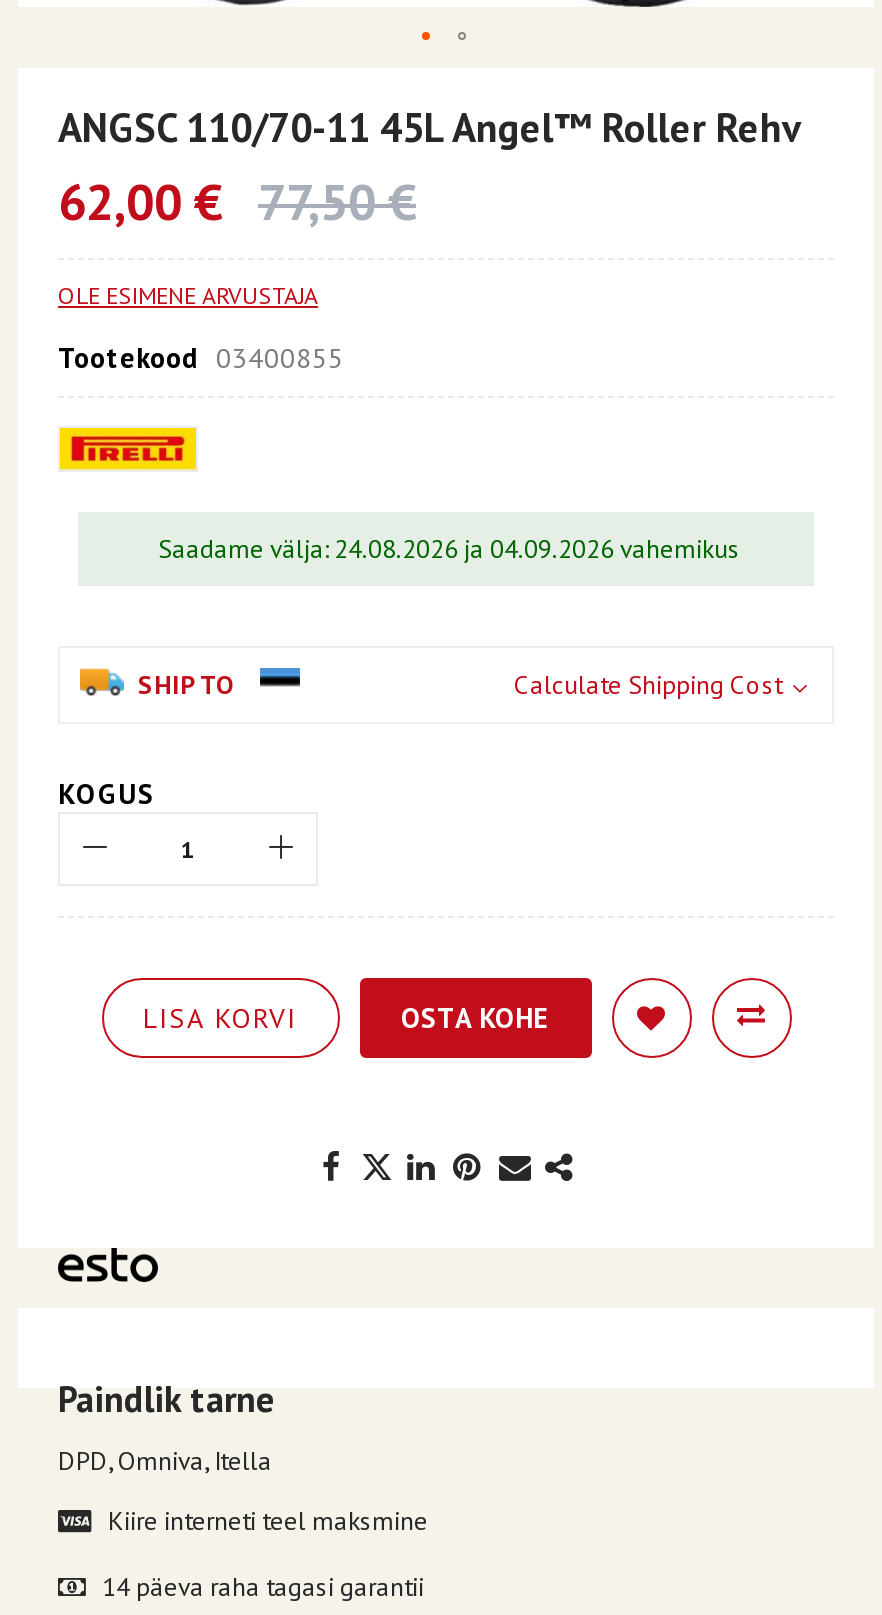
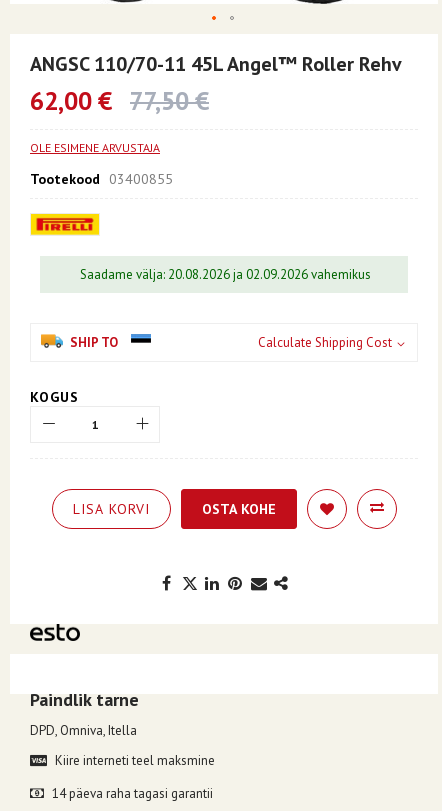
- Saadame välja: 24.08.2026 ja 04.09.2026 vahemikus
+ Saadame välja: 20.08.2026 ja 02.09.2026 vahemikus
